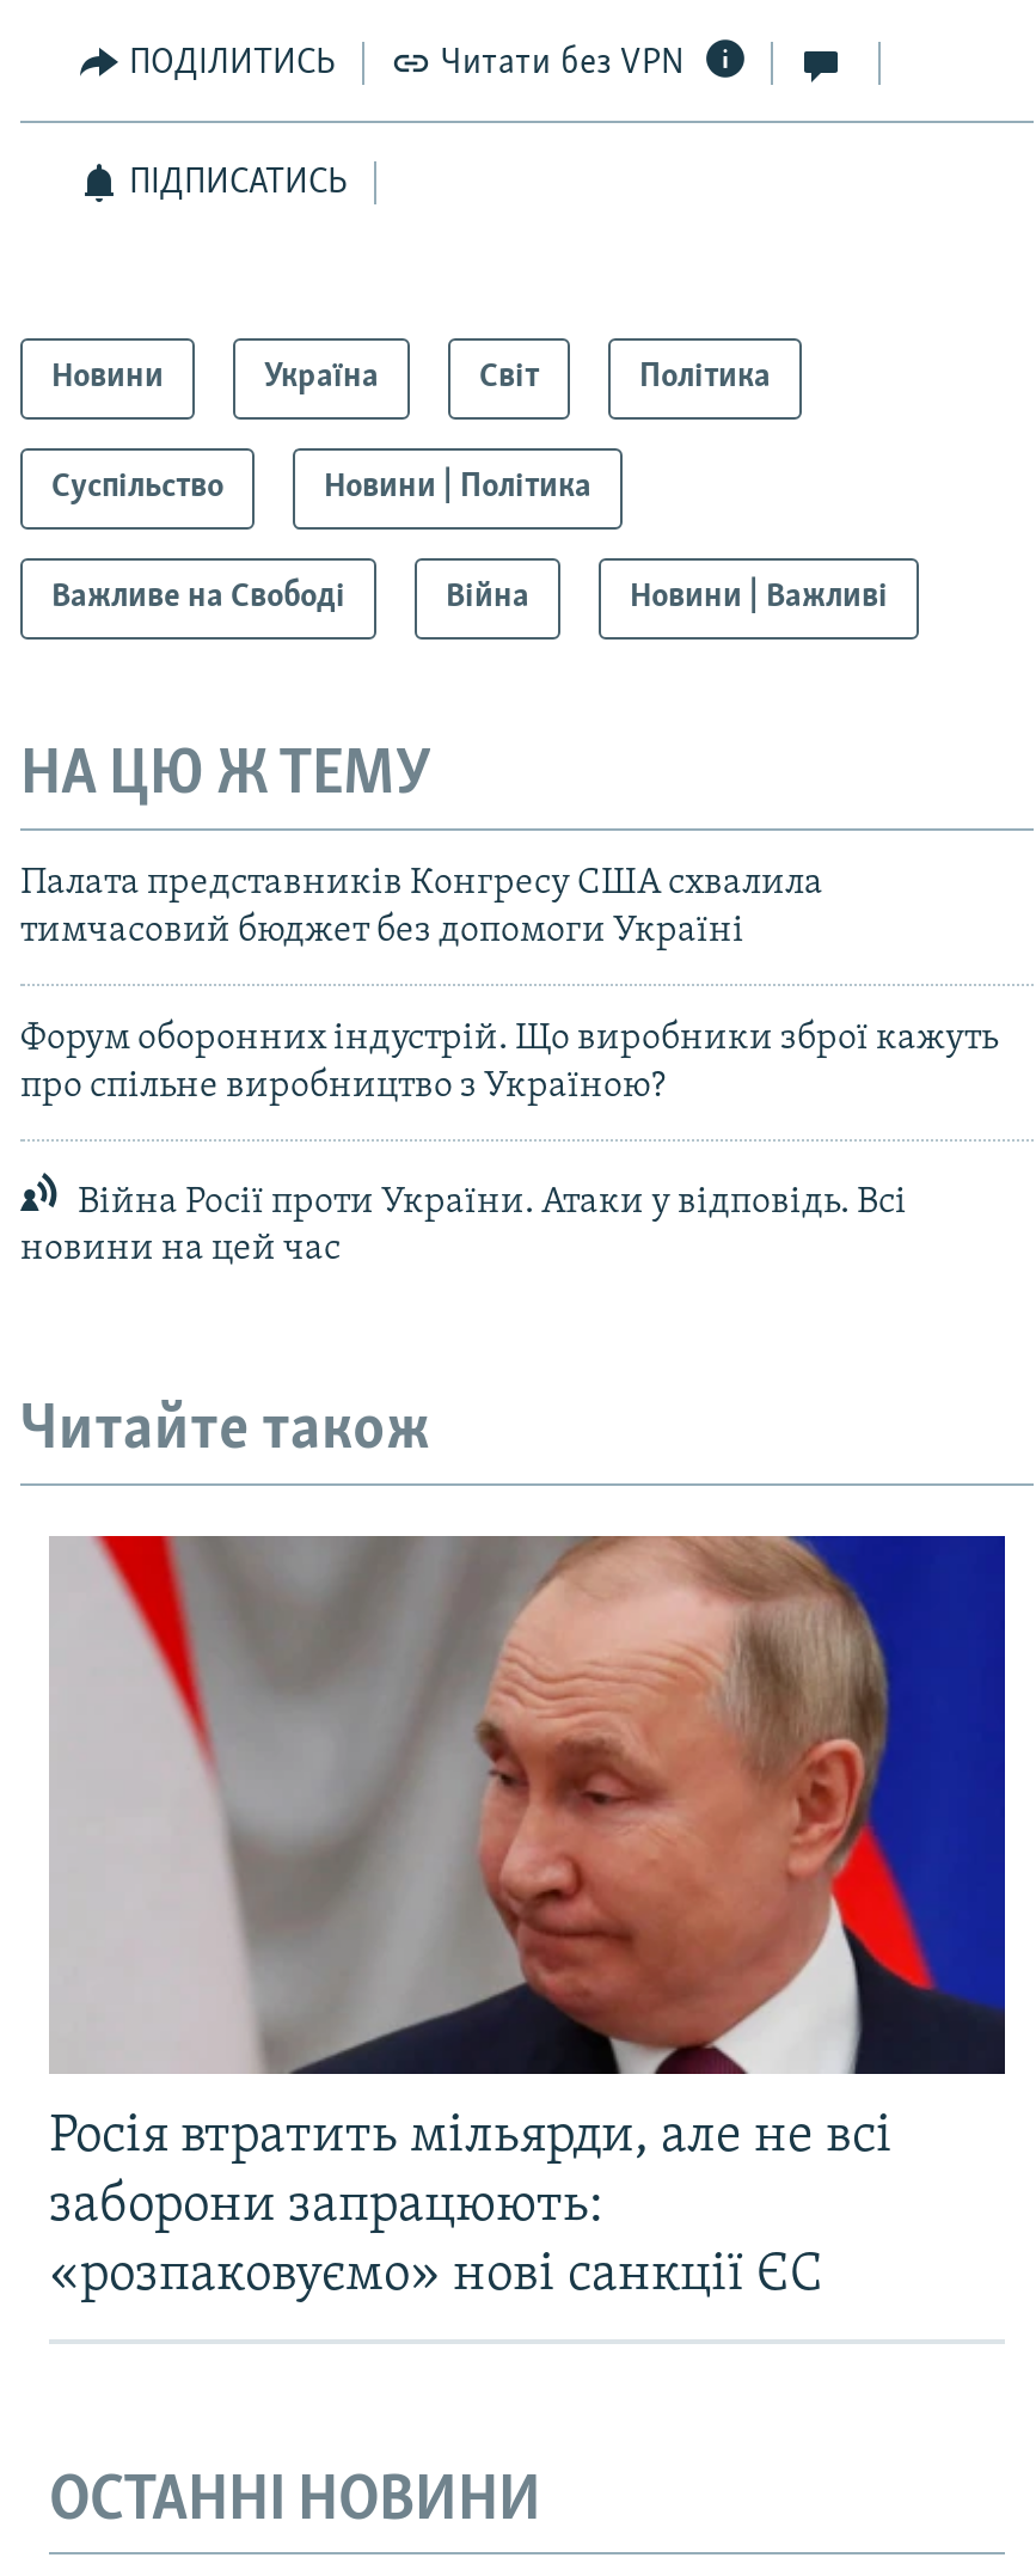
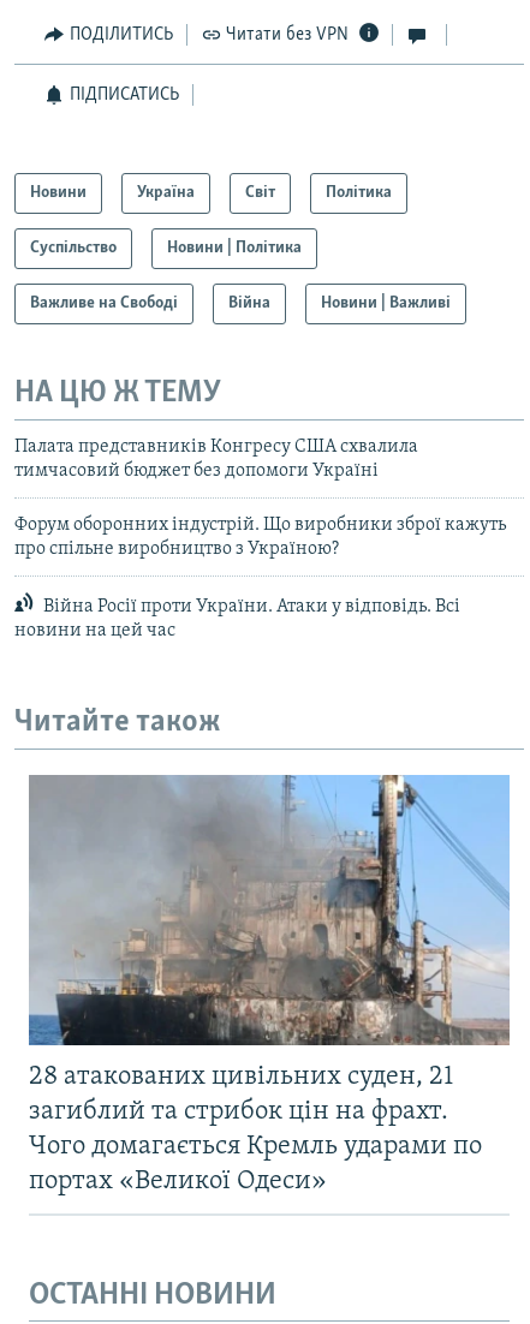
- [image]
- Росія втратить мільярди, але не всі
- заборони запрацюють:
- «розпаковуємо» нові санкції ЄС
+ [image]
+ 28 атакованих цивільних суден, 21
+ загиблий та стрибок цін на фрахт.
+ Чого домагається Кремль ударами по
+ портах «Великої Одеси»
